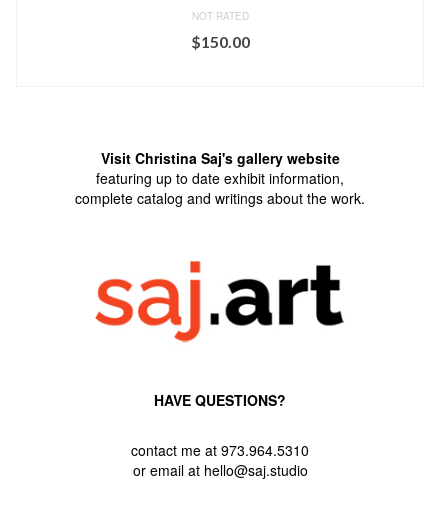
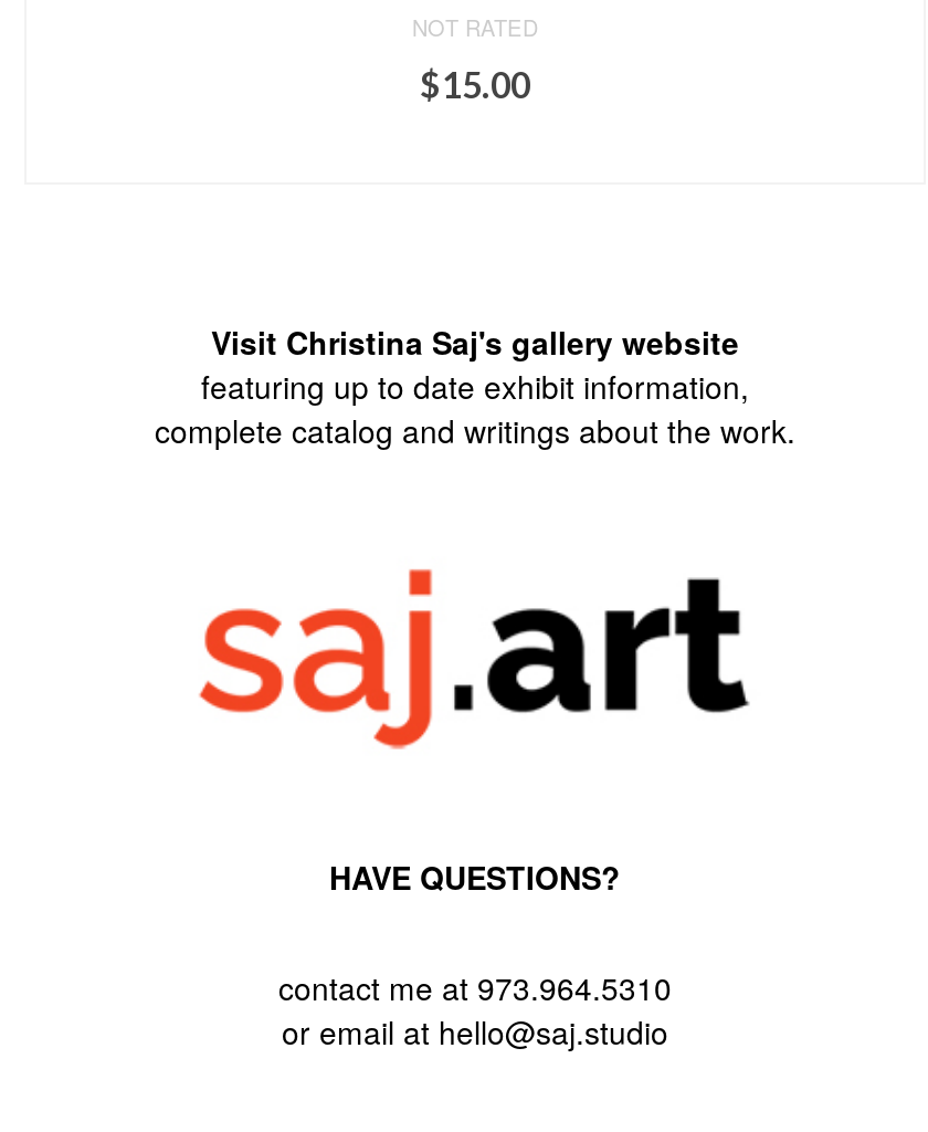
- $150.00
+ $15.00
